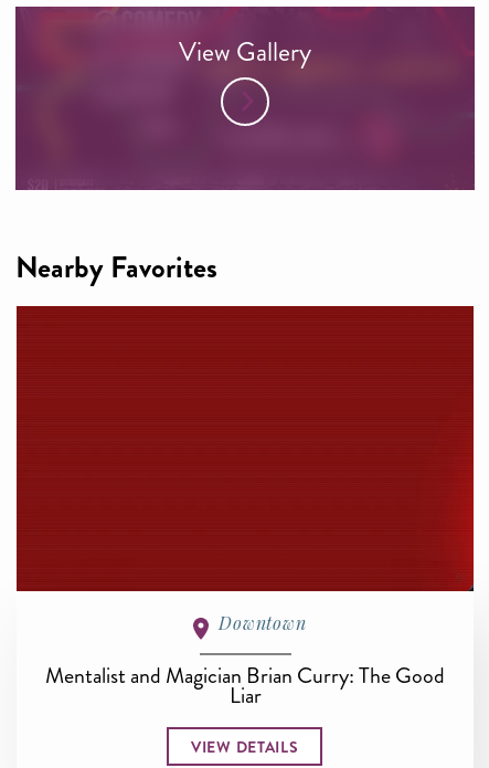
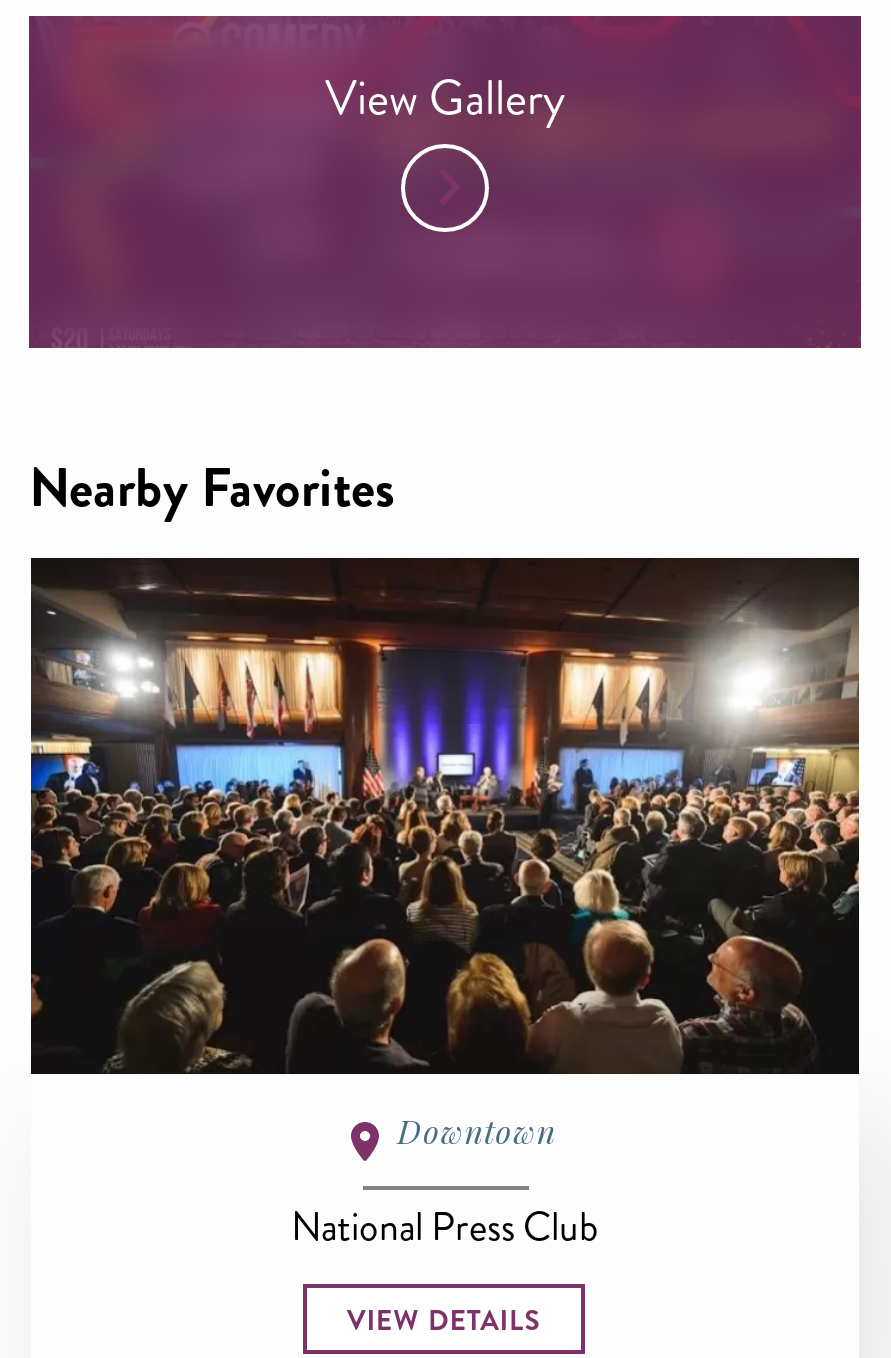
+ [image]

- Mentalist and Magician Brian Curry: The Good
- Liar
+ National Press Club
